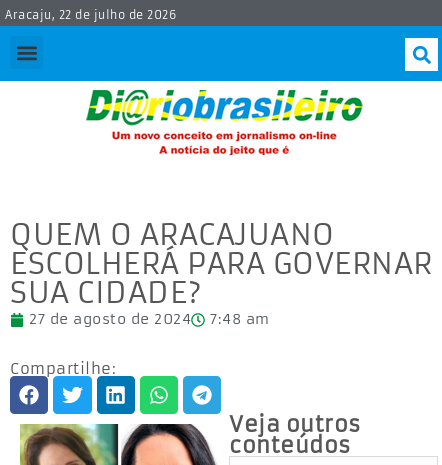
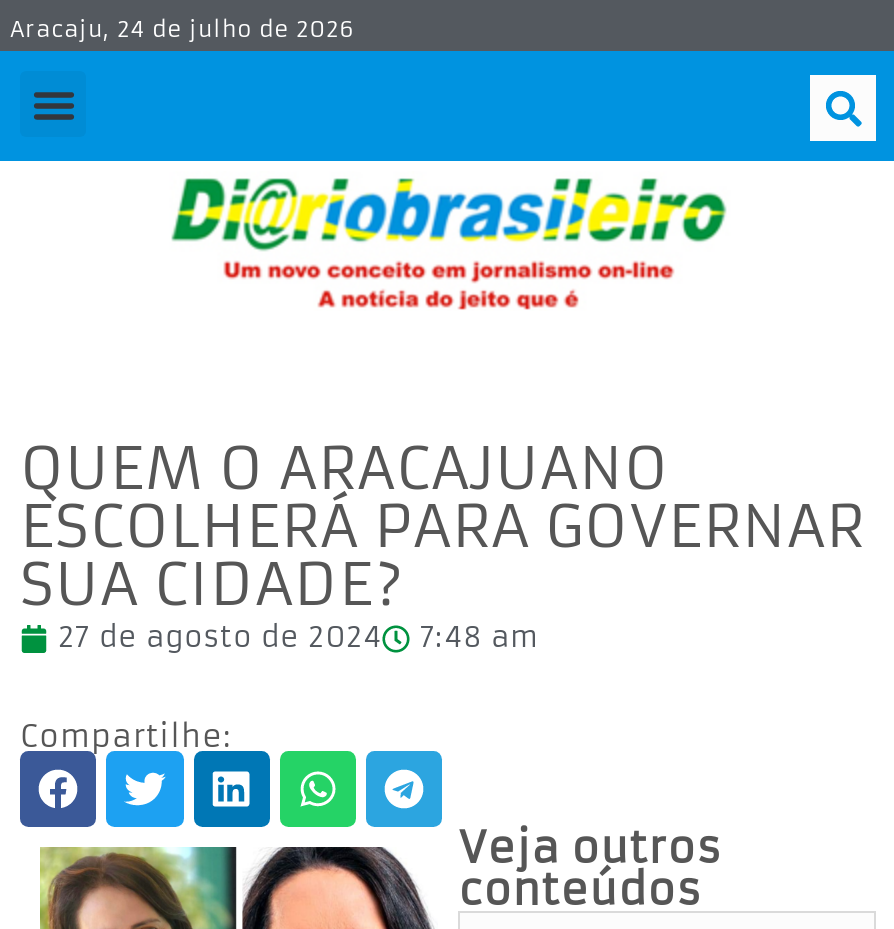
- Aracaju, 22 de julho de 2026
+ Aracaju, 24 de julho de 2026
